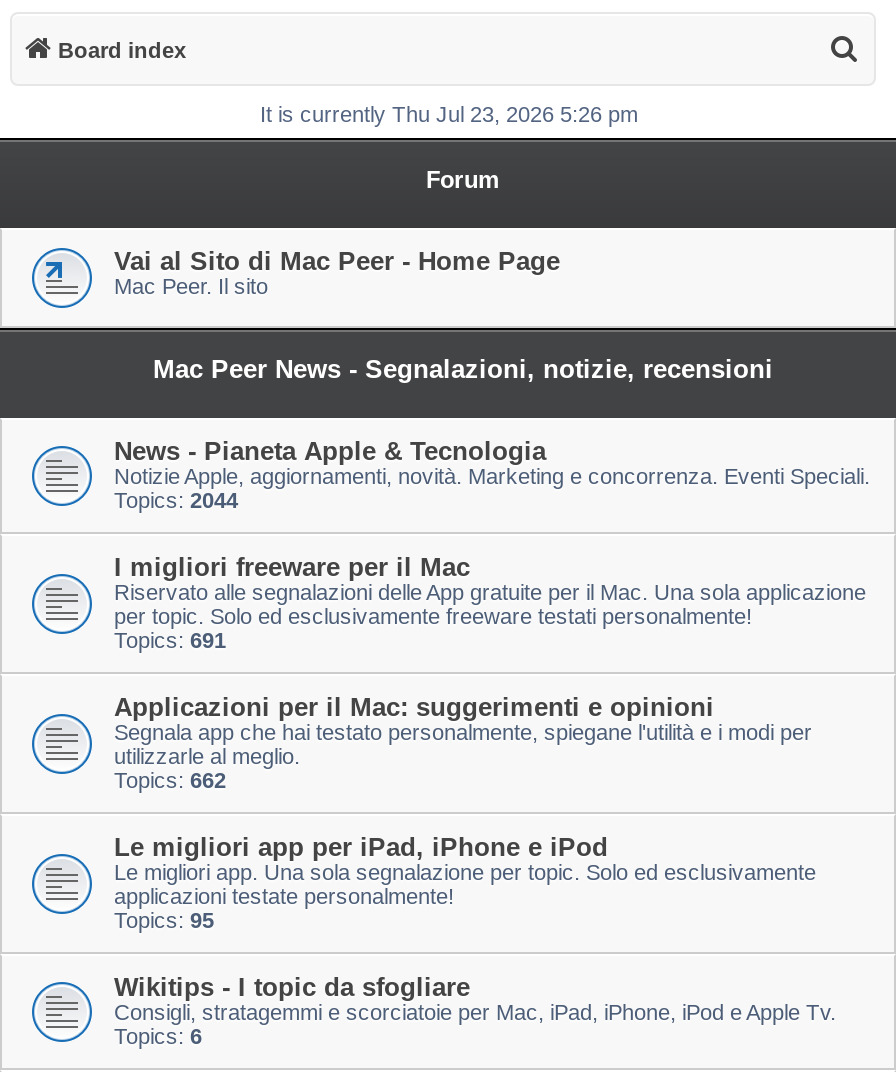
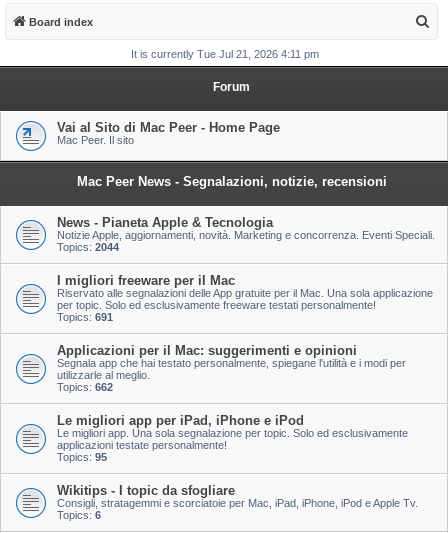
- It is currently Thu Jul 23, 2026 5:26 pm
+ It is currently Tue Jul 21, 2026 4:11 pm
